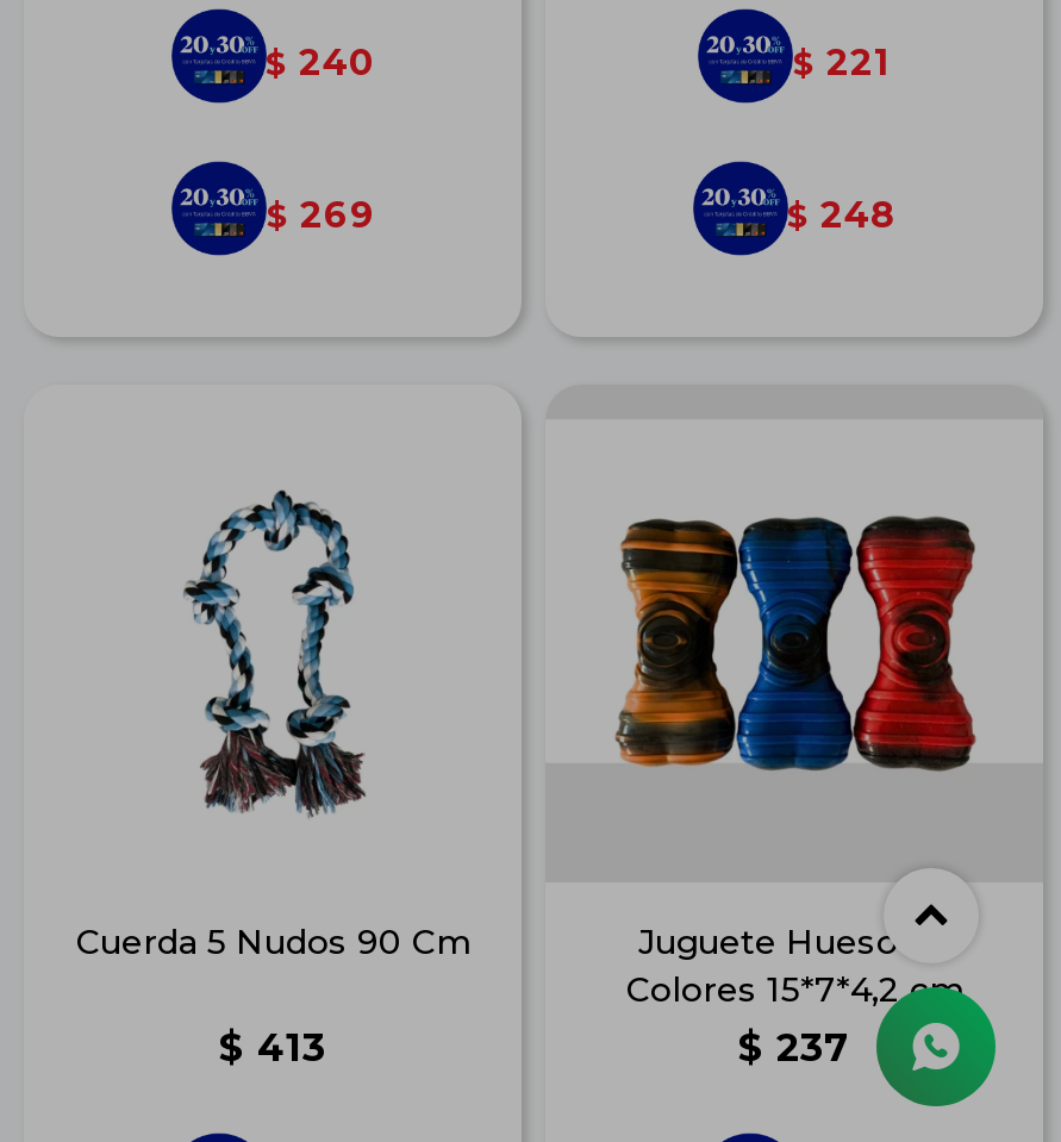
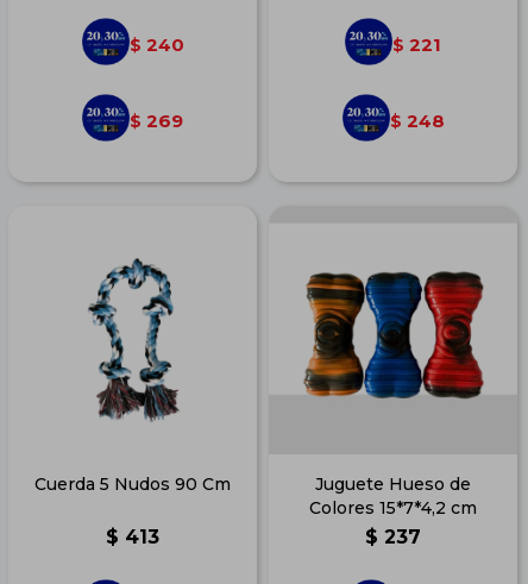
- [image]
